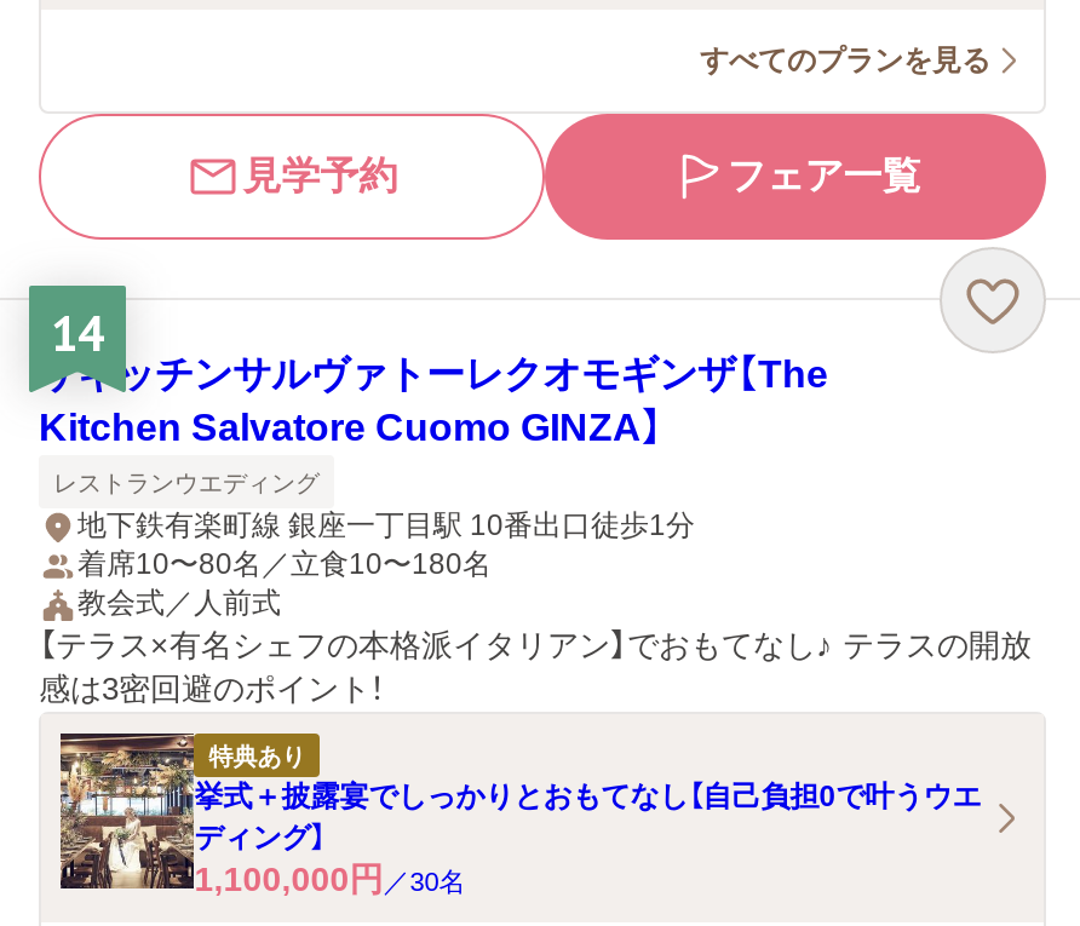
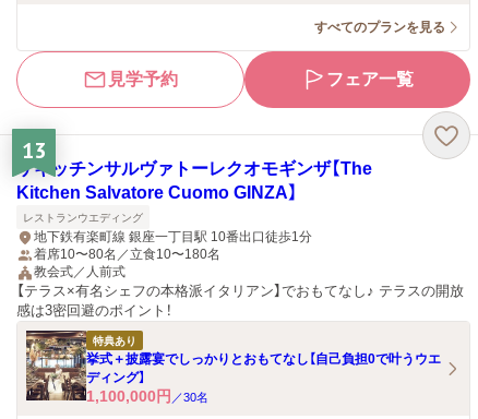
- 14
+ 13
